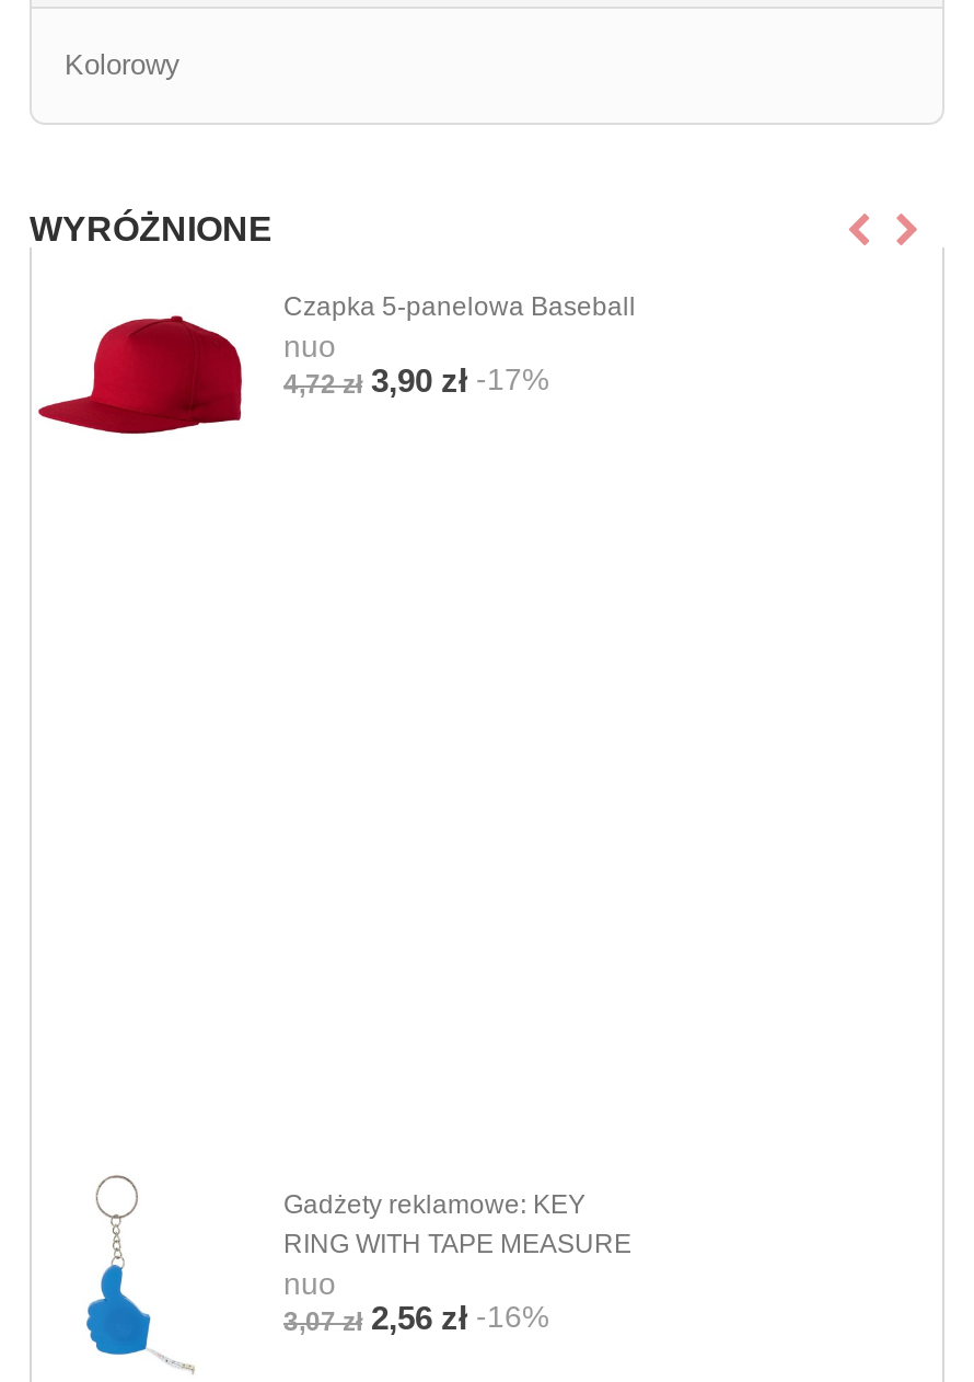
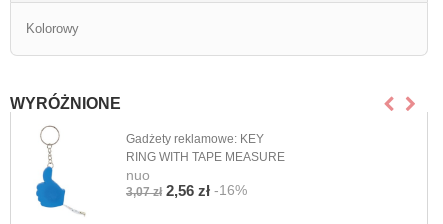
- [image]
- Czapka 5-panelowa Baseball
- nuo
- 4,72 zł 3,90 zł -17%
